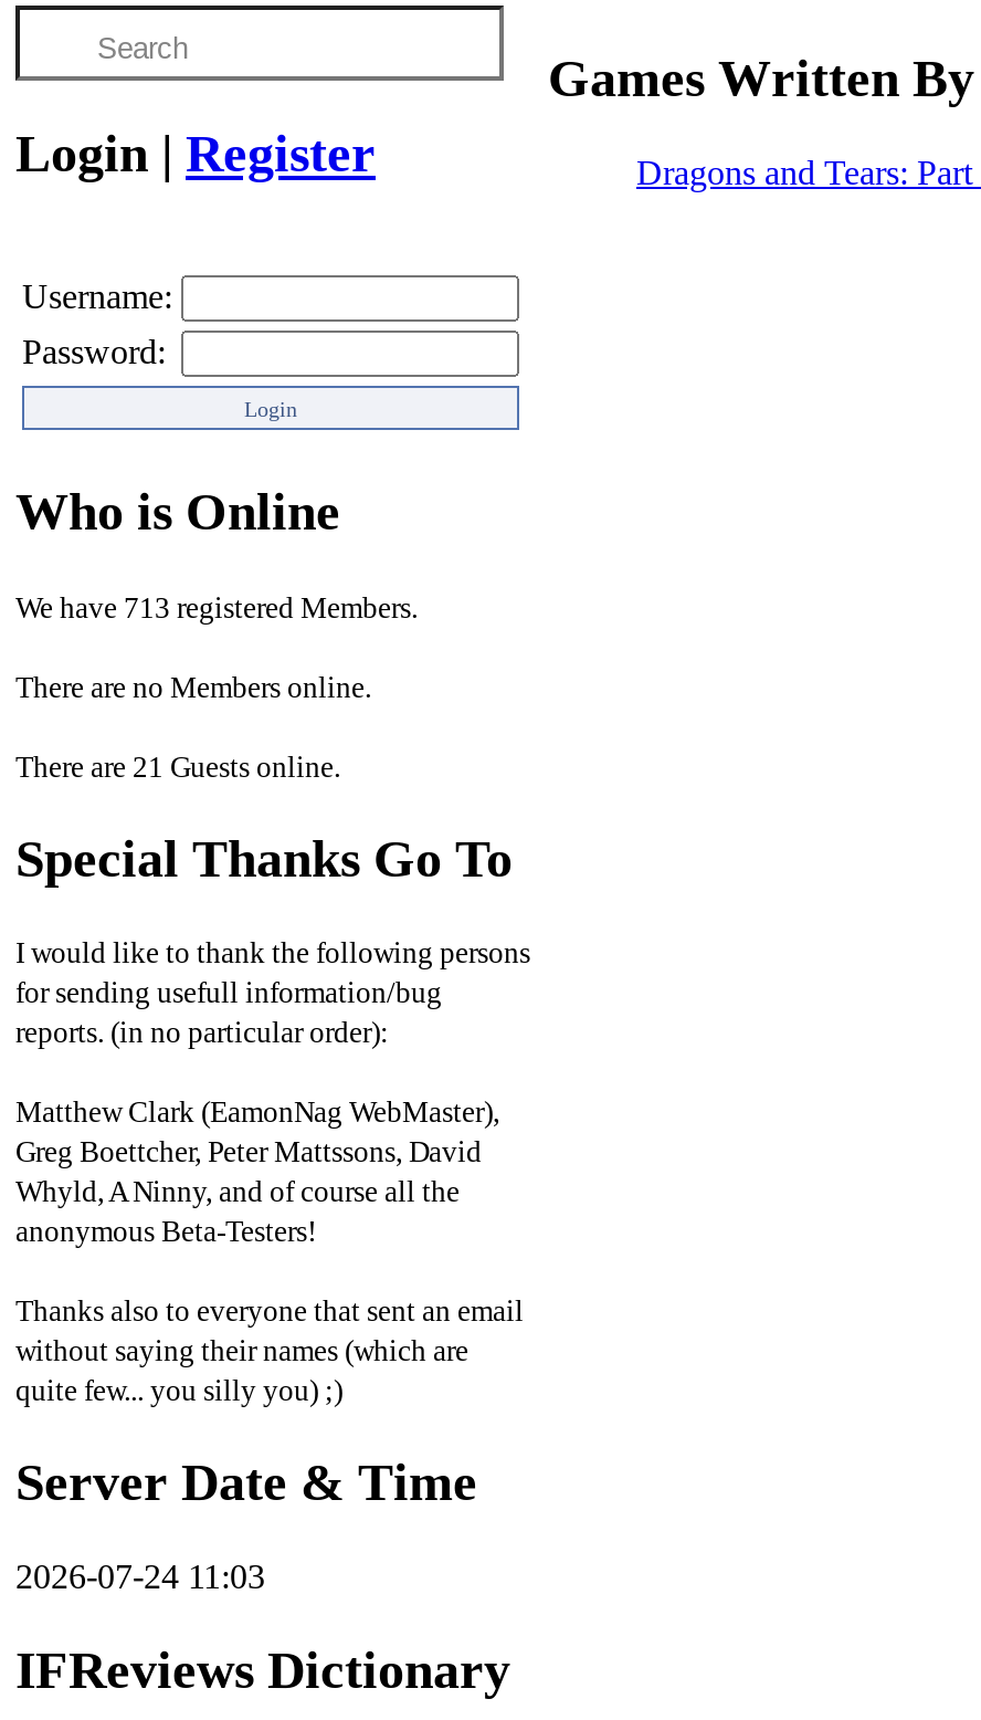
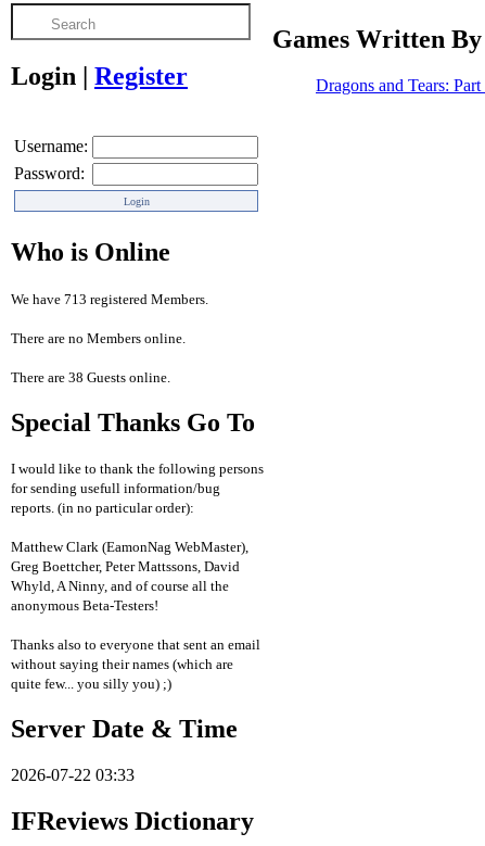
- There are 21 Guests online.
+ There are 38 Guests online.

- 2026-07-24 11:03
+ 2026-07-22 03:33
